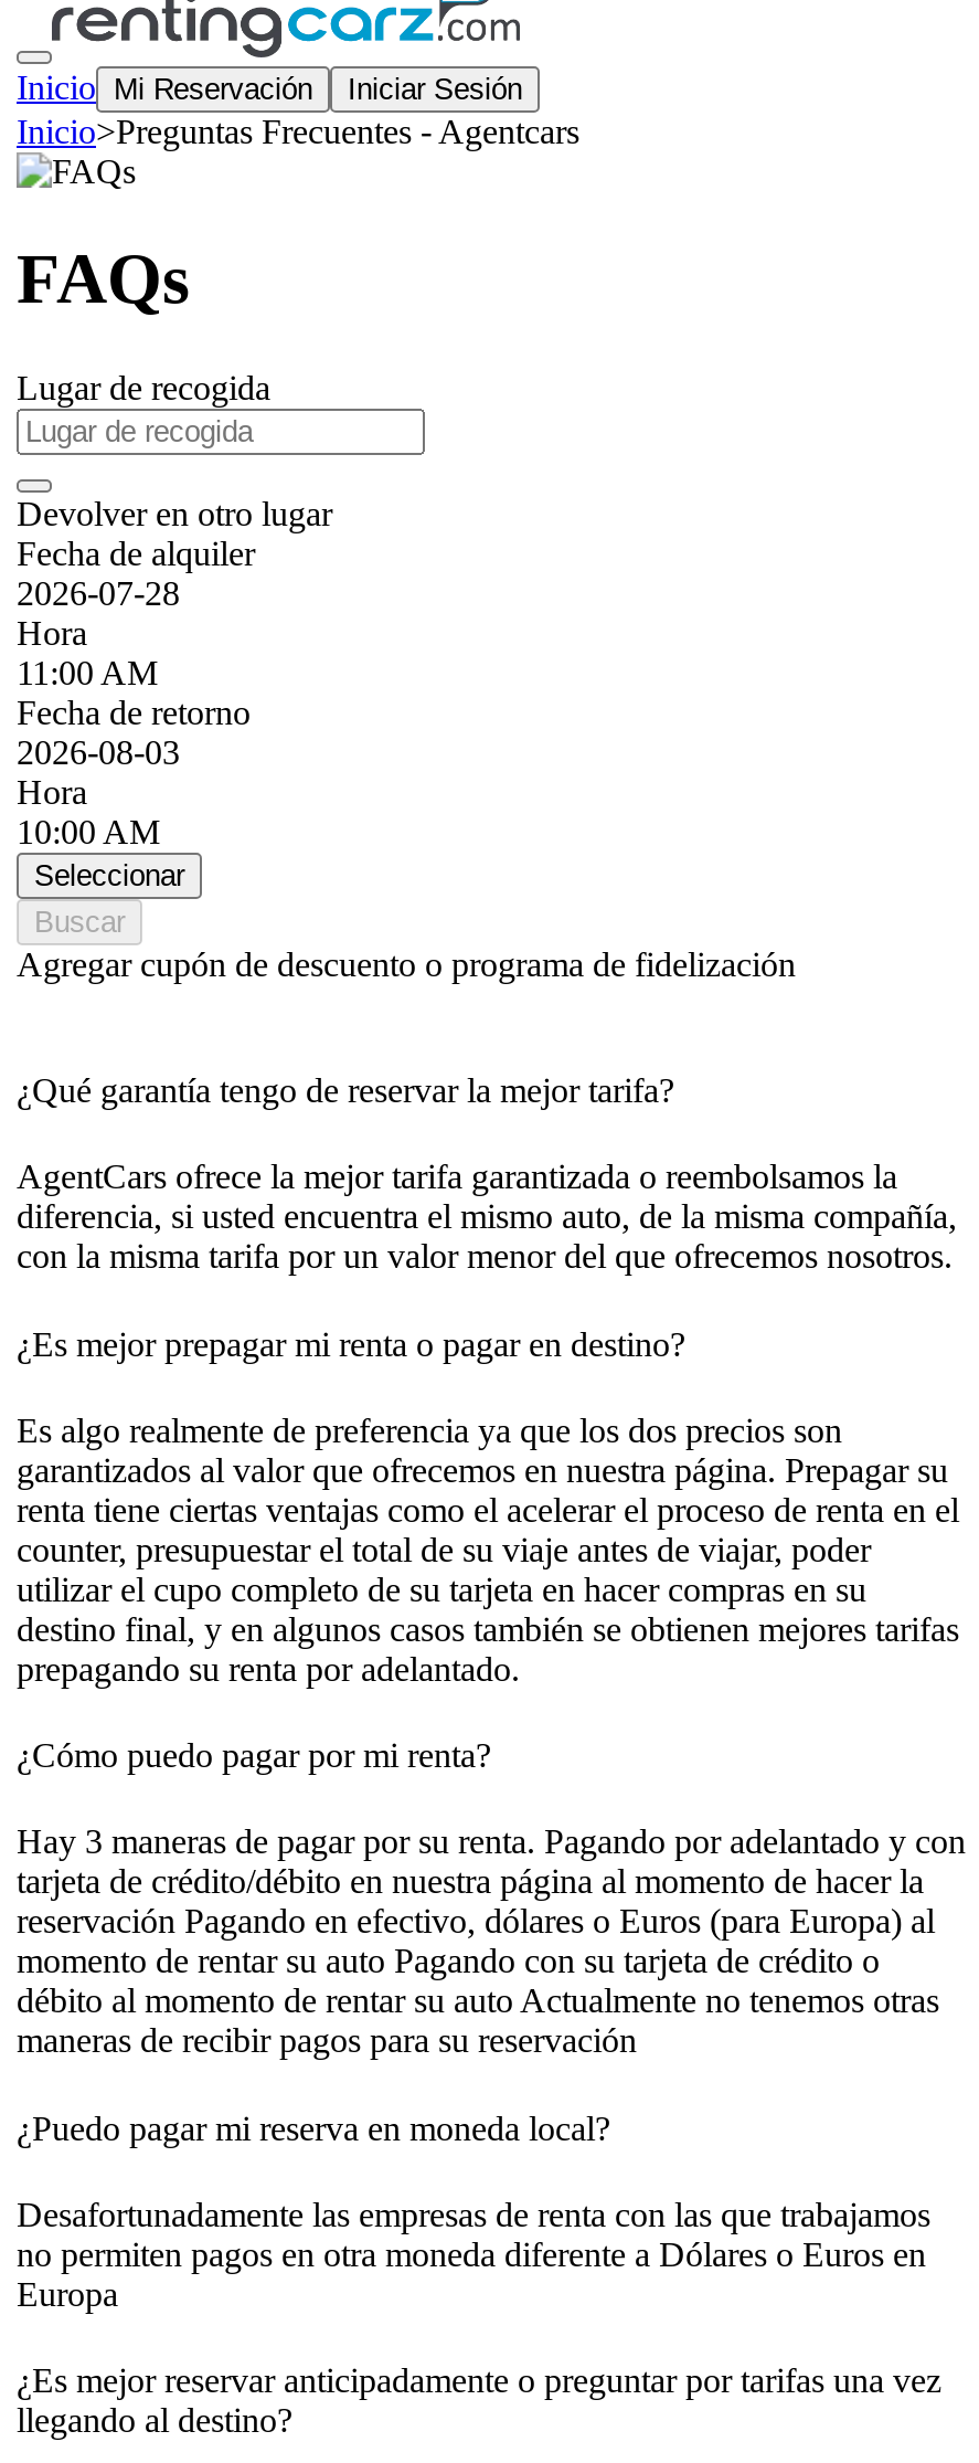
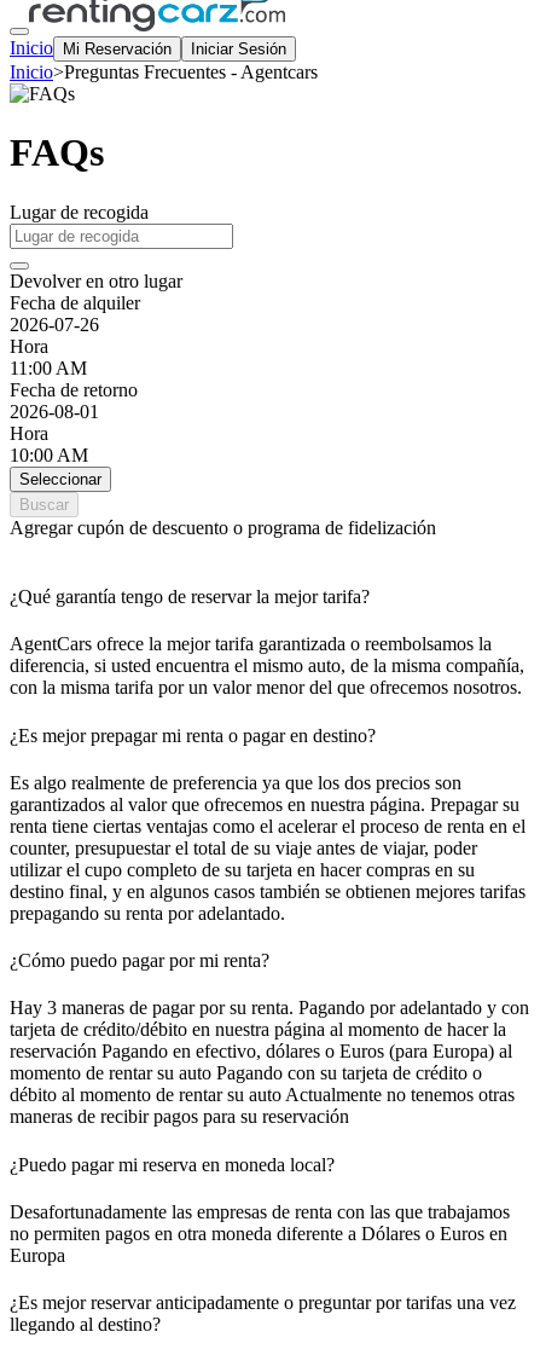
- 2026-07-28
+ 2026-07-26

- 2026-08-03
+ 2026-08-01
